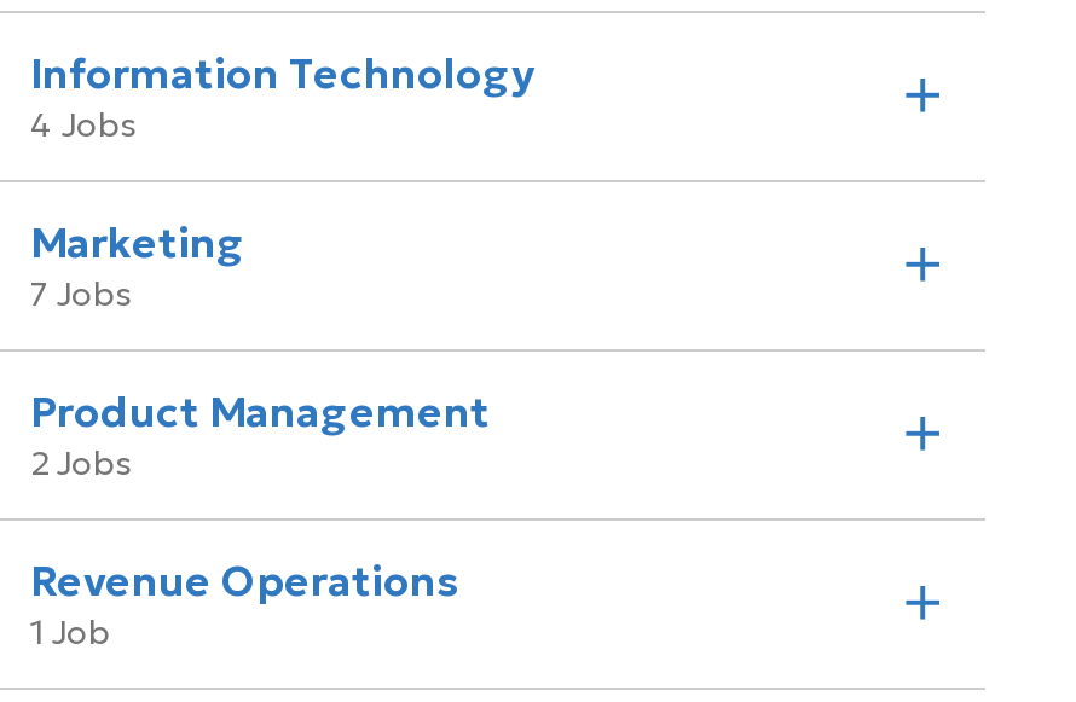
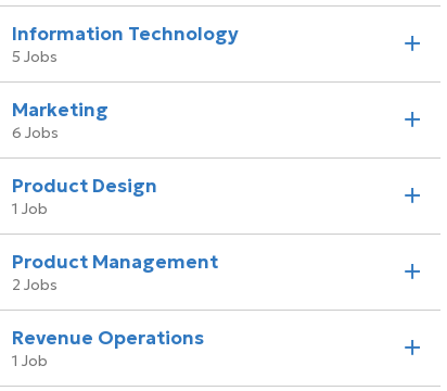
- 4 Jobs
+ 5 Jobs

- 7 Jobs
+ 6 Jobs
+ Product Design
+ 1 Job
